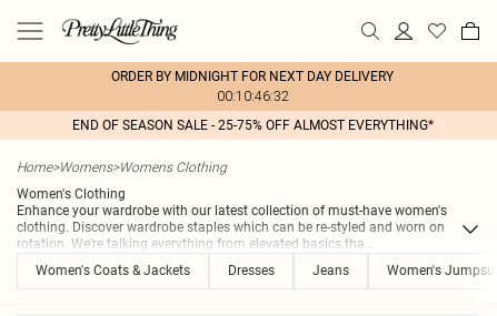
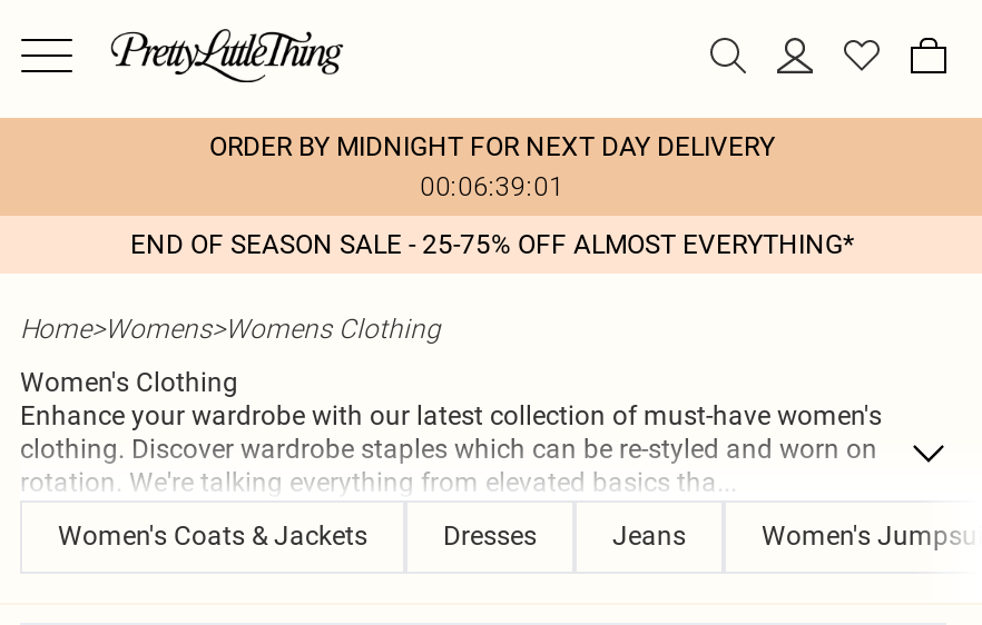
- 00:10:46:32
+ 00:06:39:01
